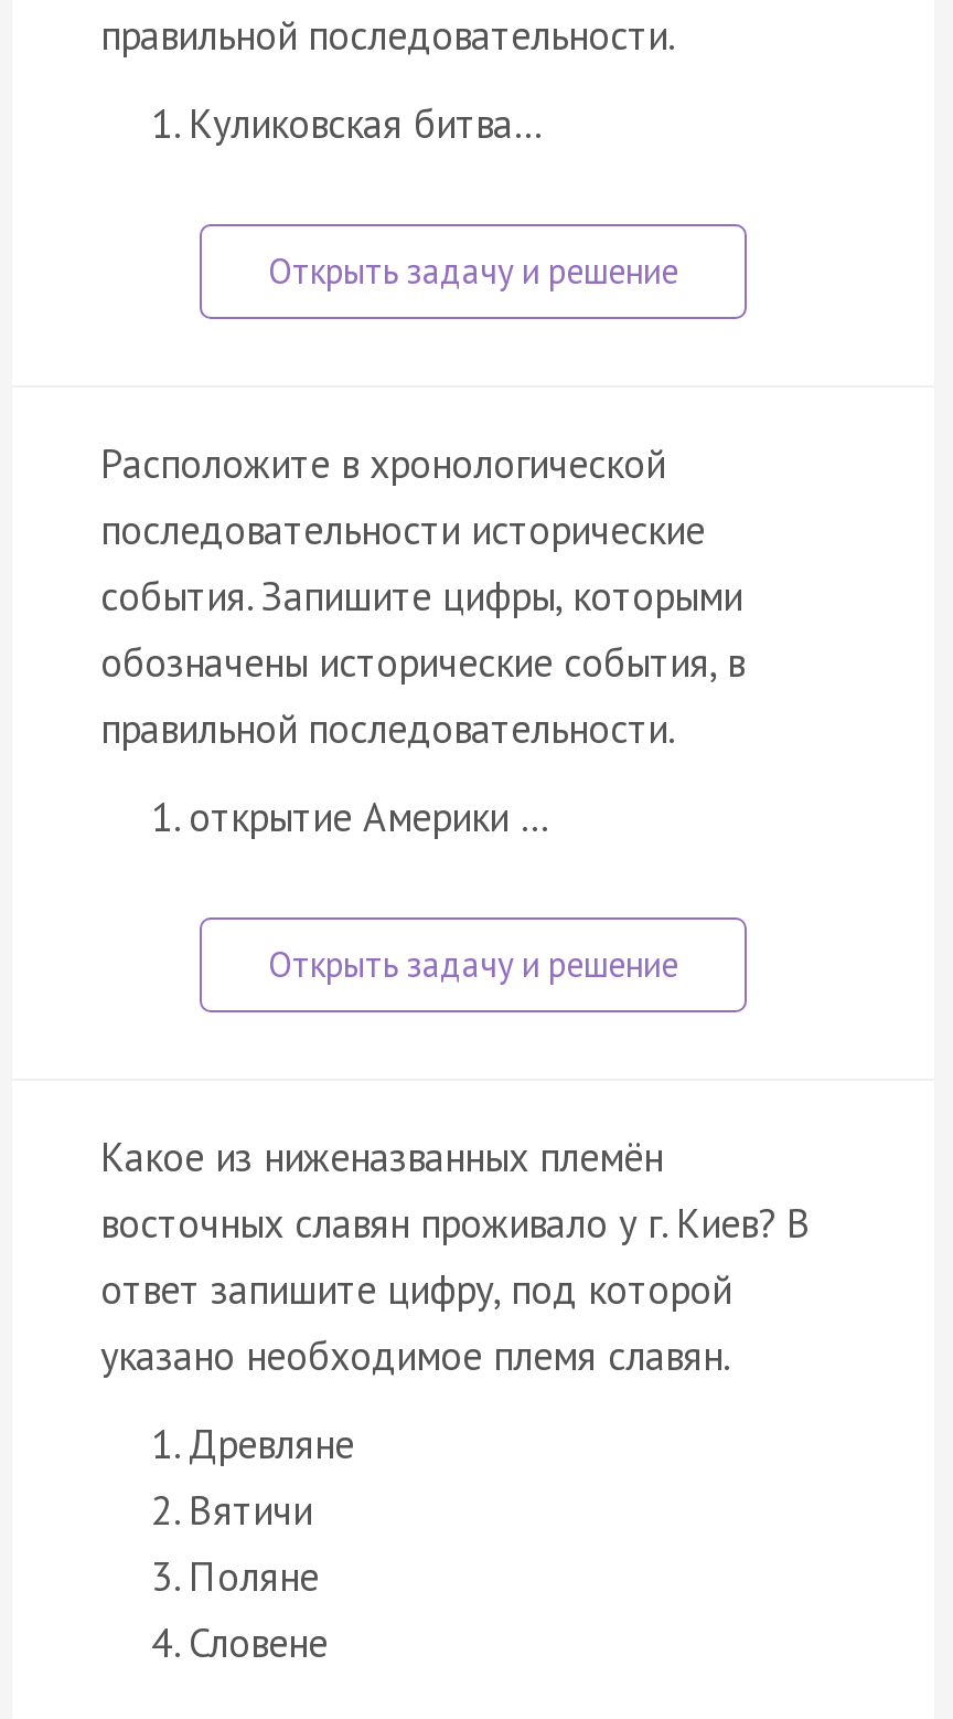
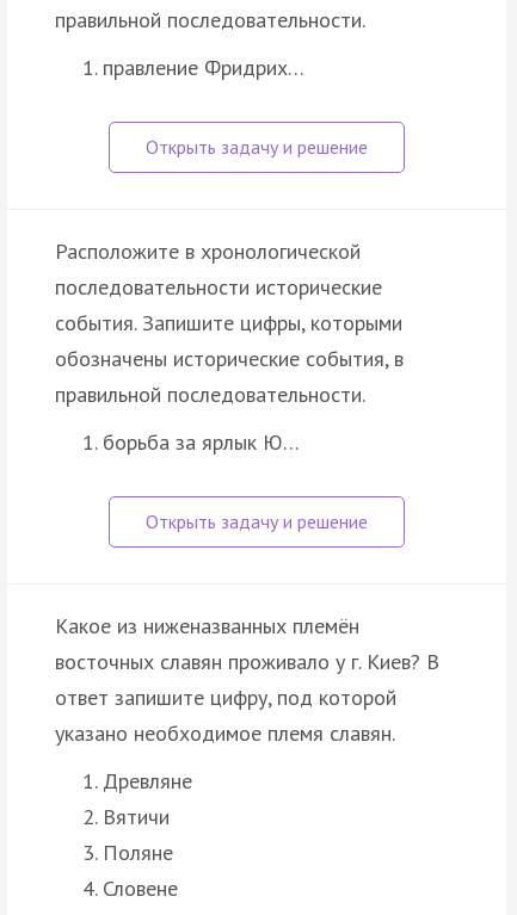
- Куликовская битва…
+ правление Фридрих…

- открытие Америки …
+ борьба за ярлык Ю…
